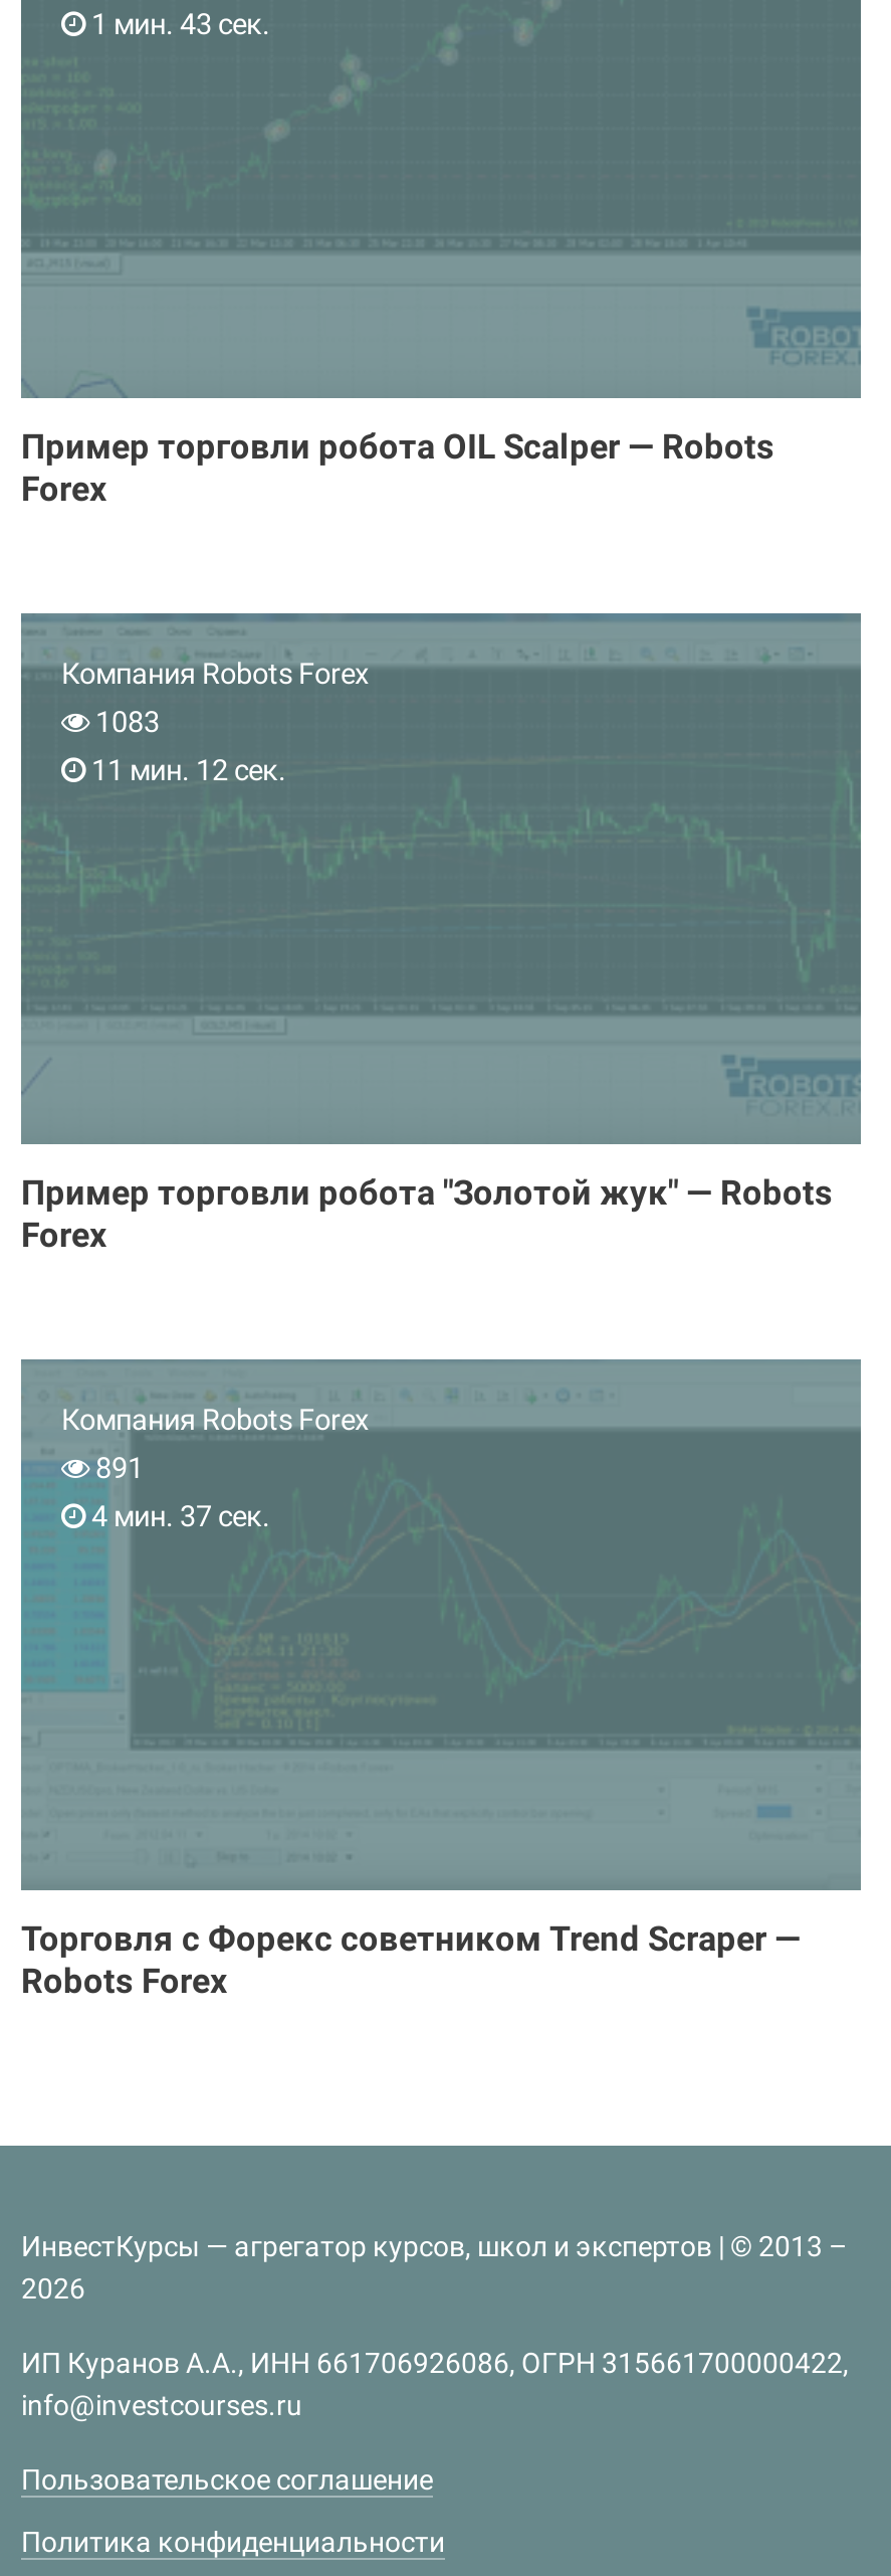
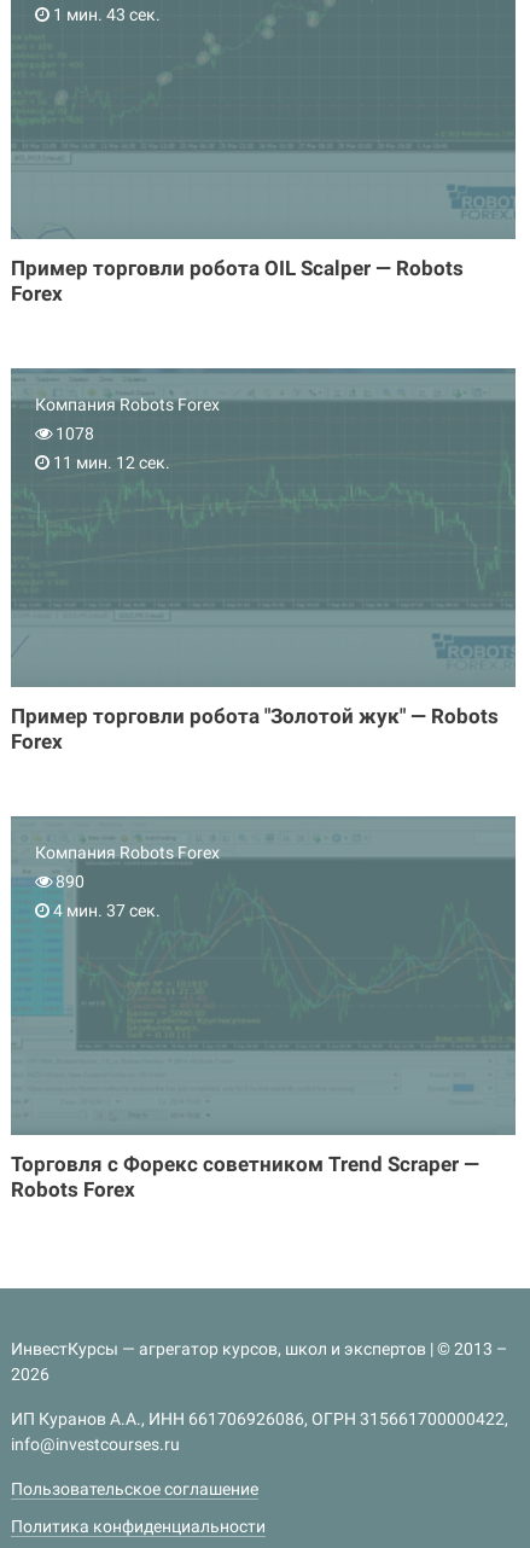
- 1083
+ 1078

- 891
+ 890
